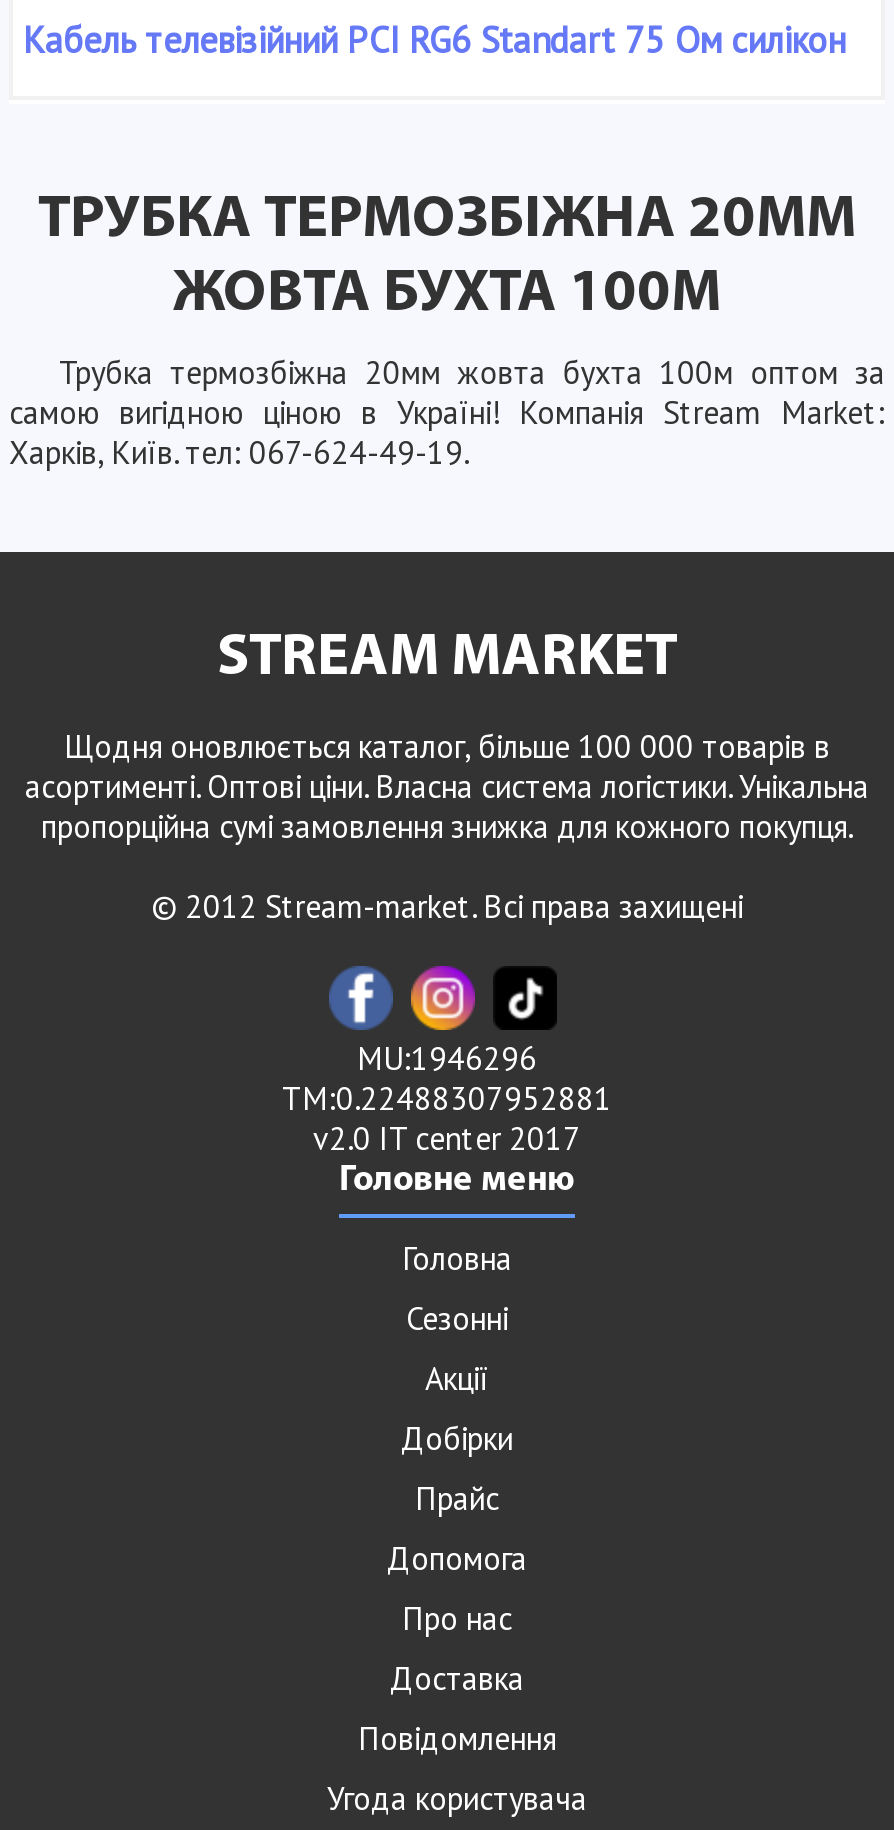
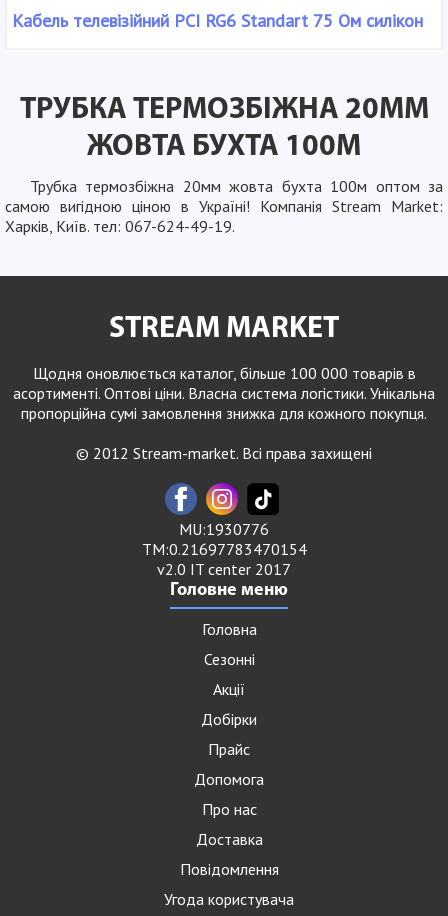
- MU:1946296
- TM:0.22488307952881
+ MU:1930776
+ TM:0.21697783470154
